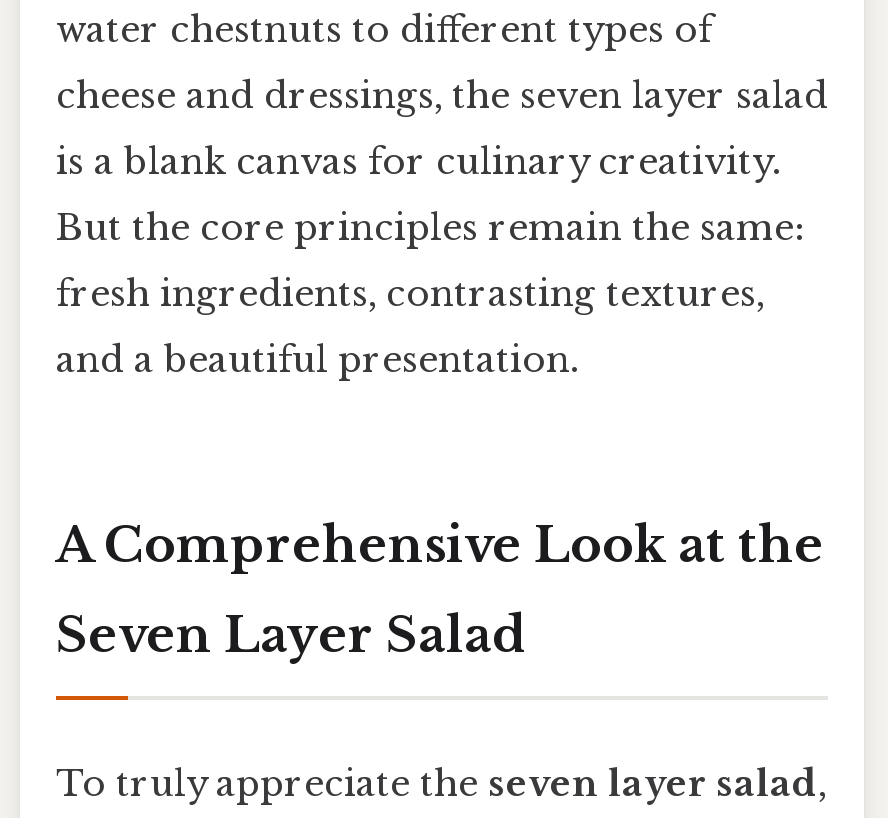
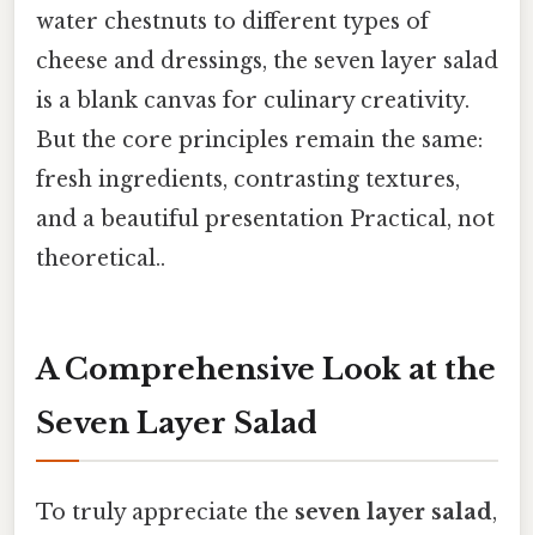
- and a beautiful presentation.
+ and a beautiful presentation Practical, not
+ theoretical..
